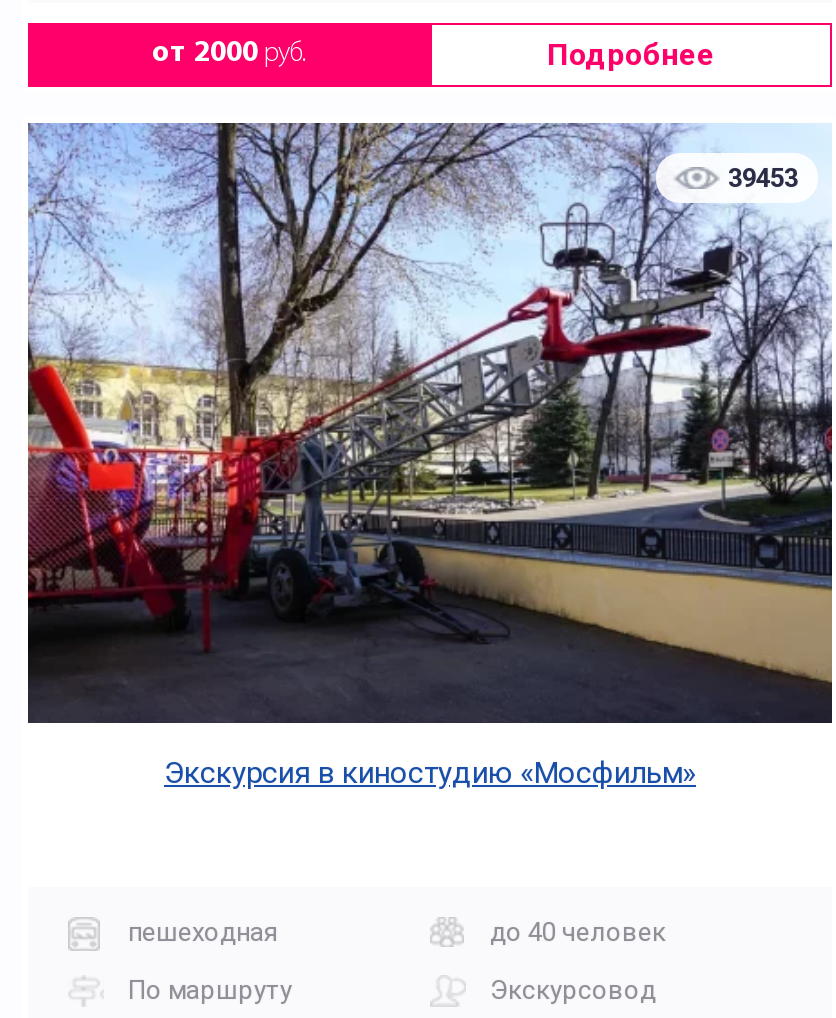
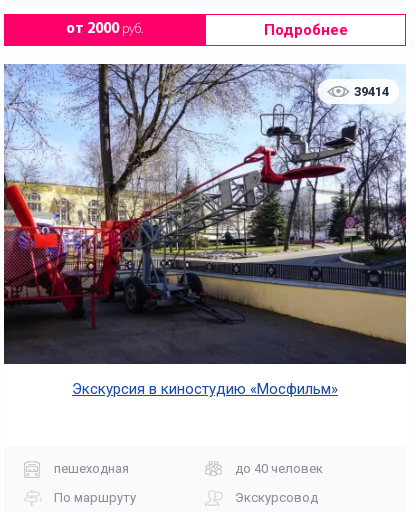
- 39453
+ 39414
